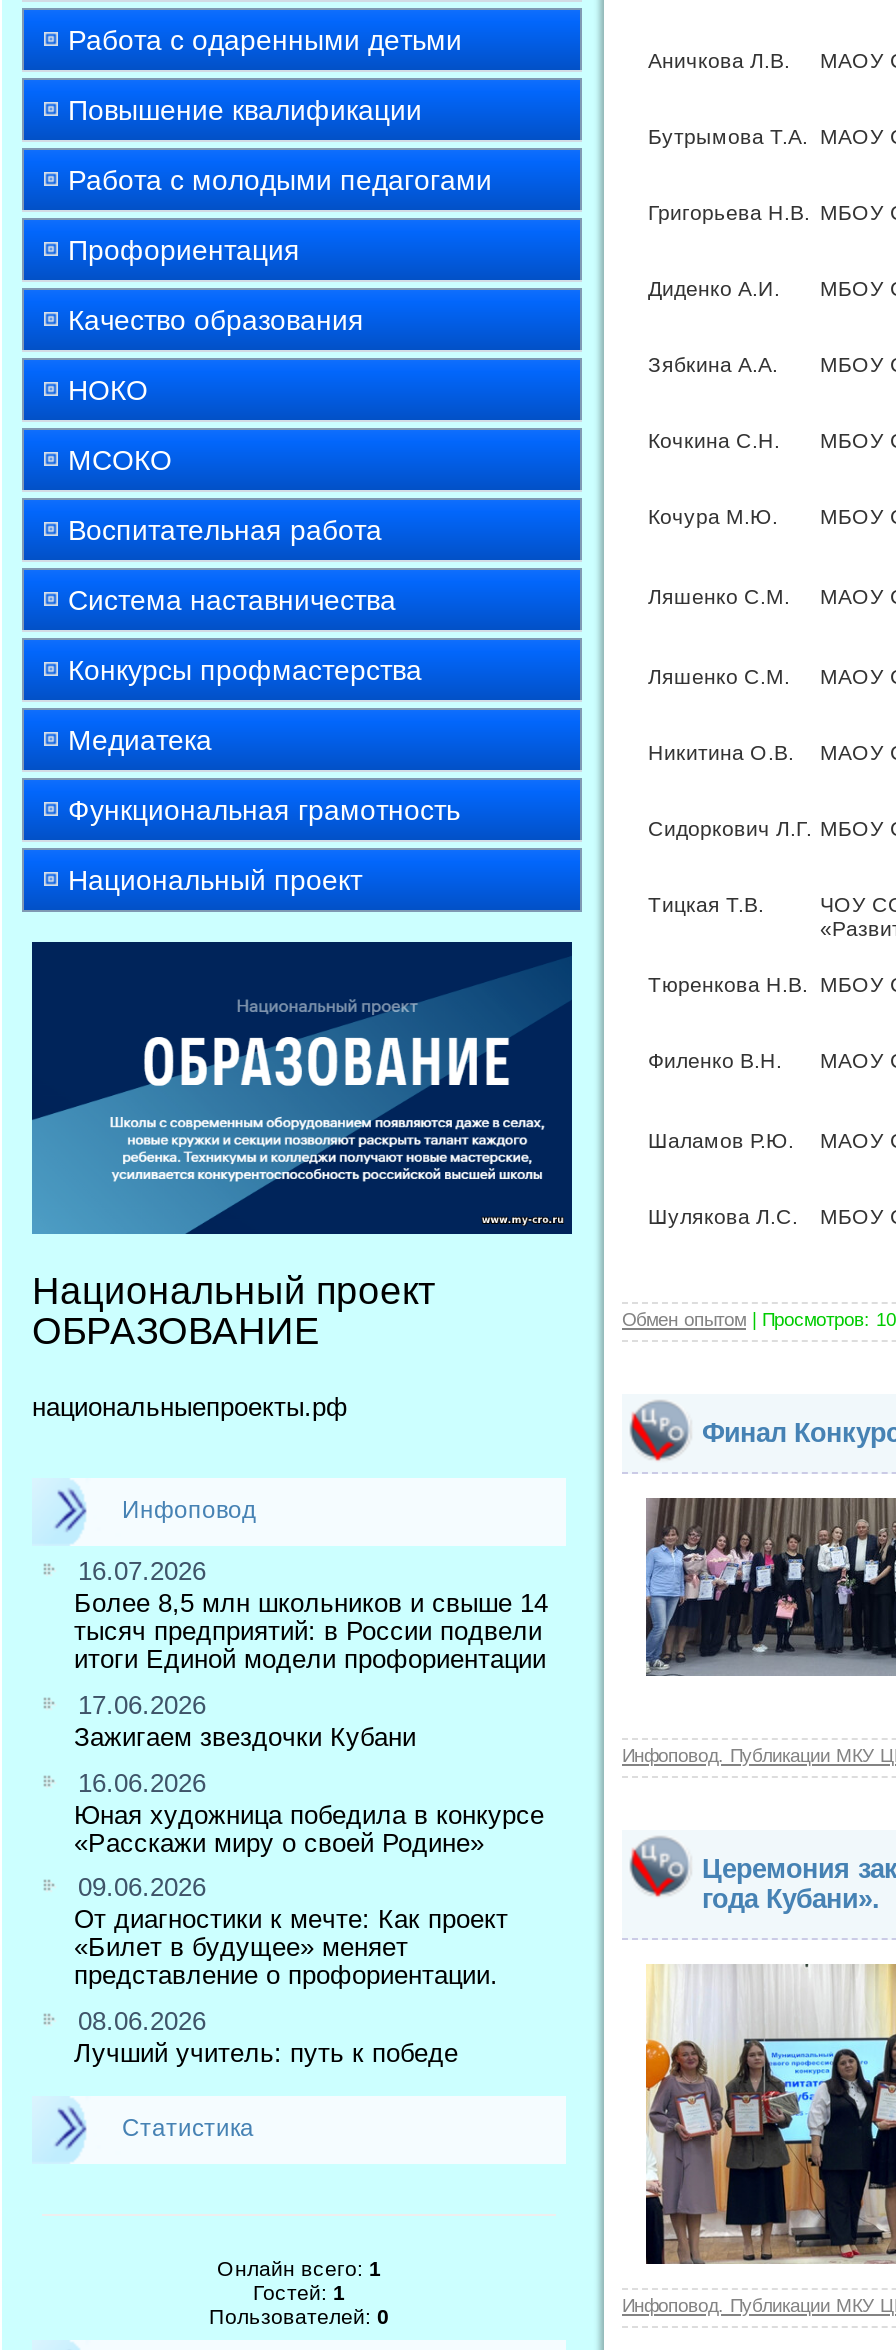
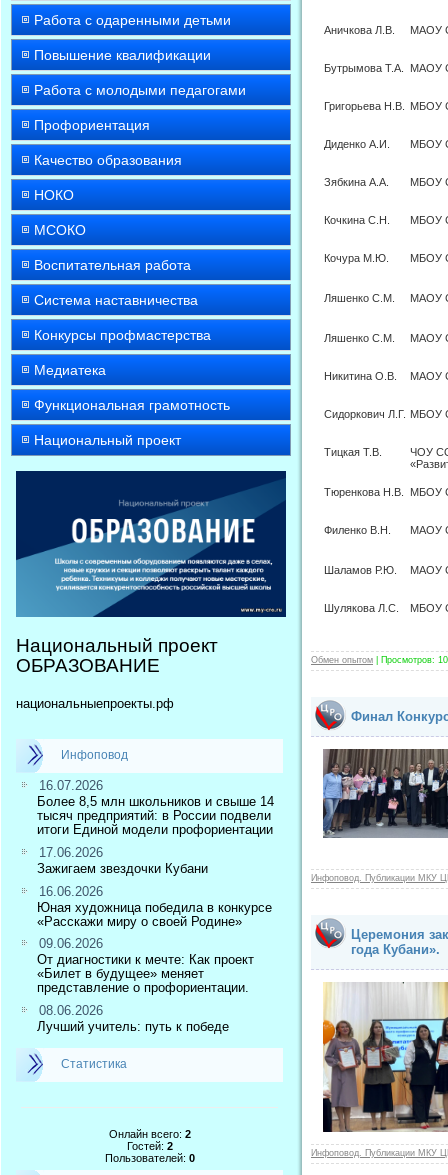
- Онлайн всего: 1
+ Онлайн всего: 2

- Гостей: 1
+ Гостей: 2
